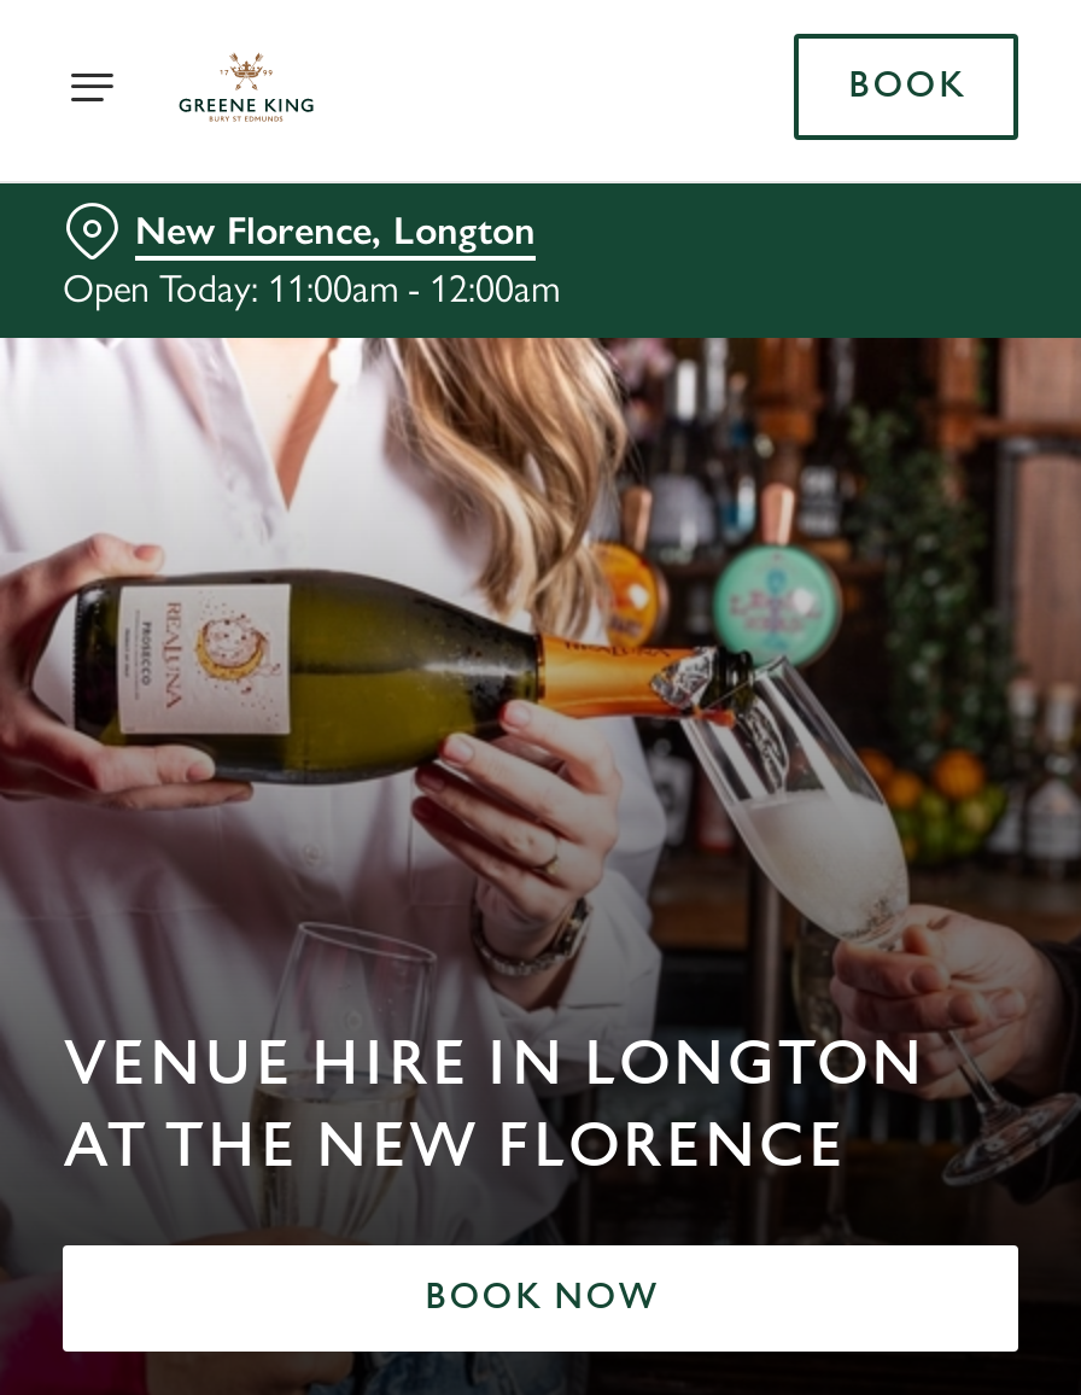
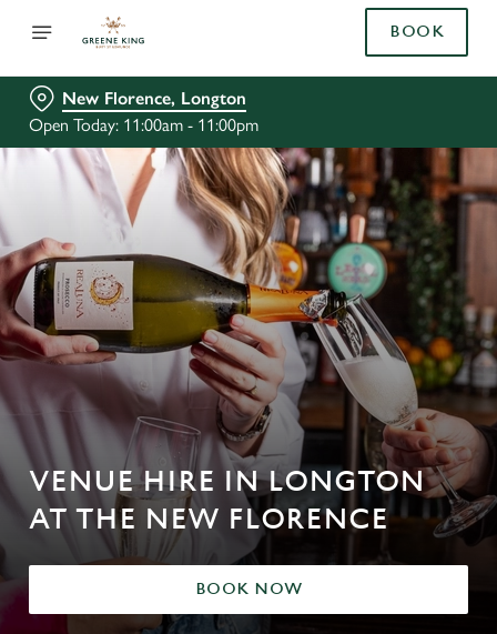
- Open Today: 11:00am - 12:00am
+ Open Today: 11:00am - 11:00pm
